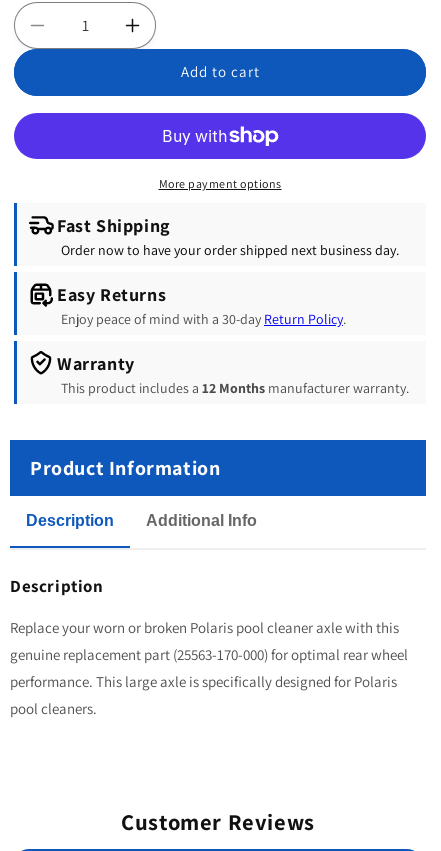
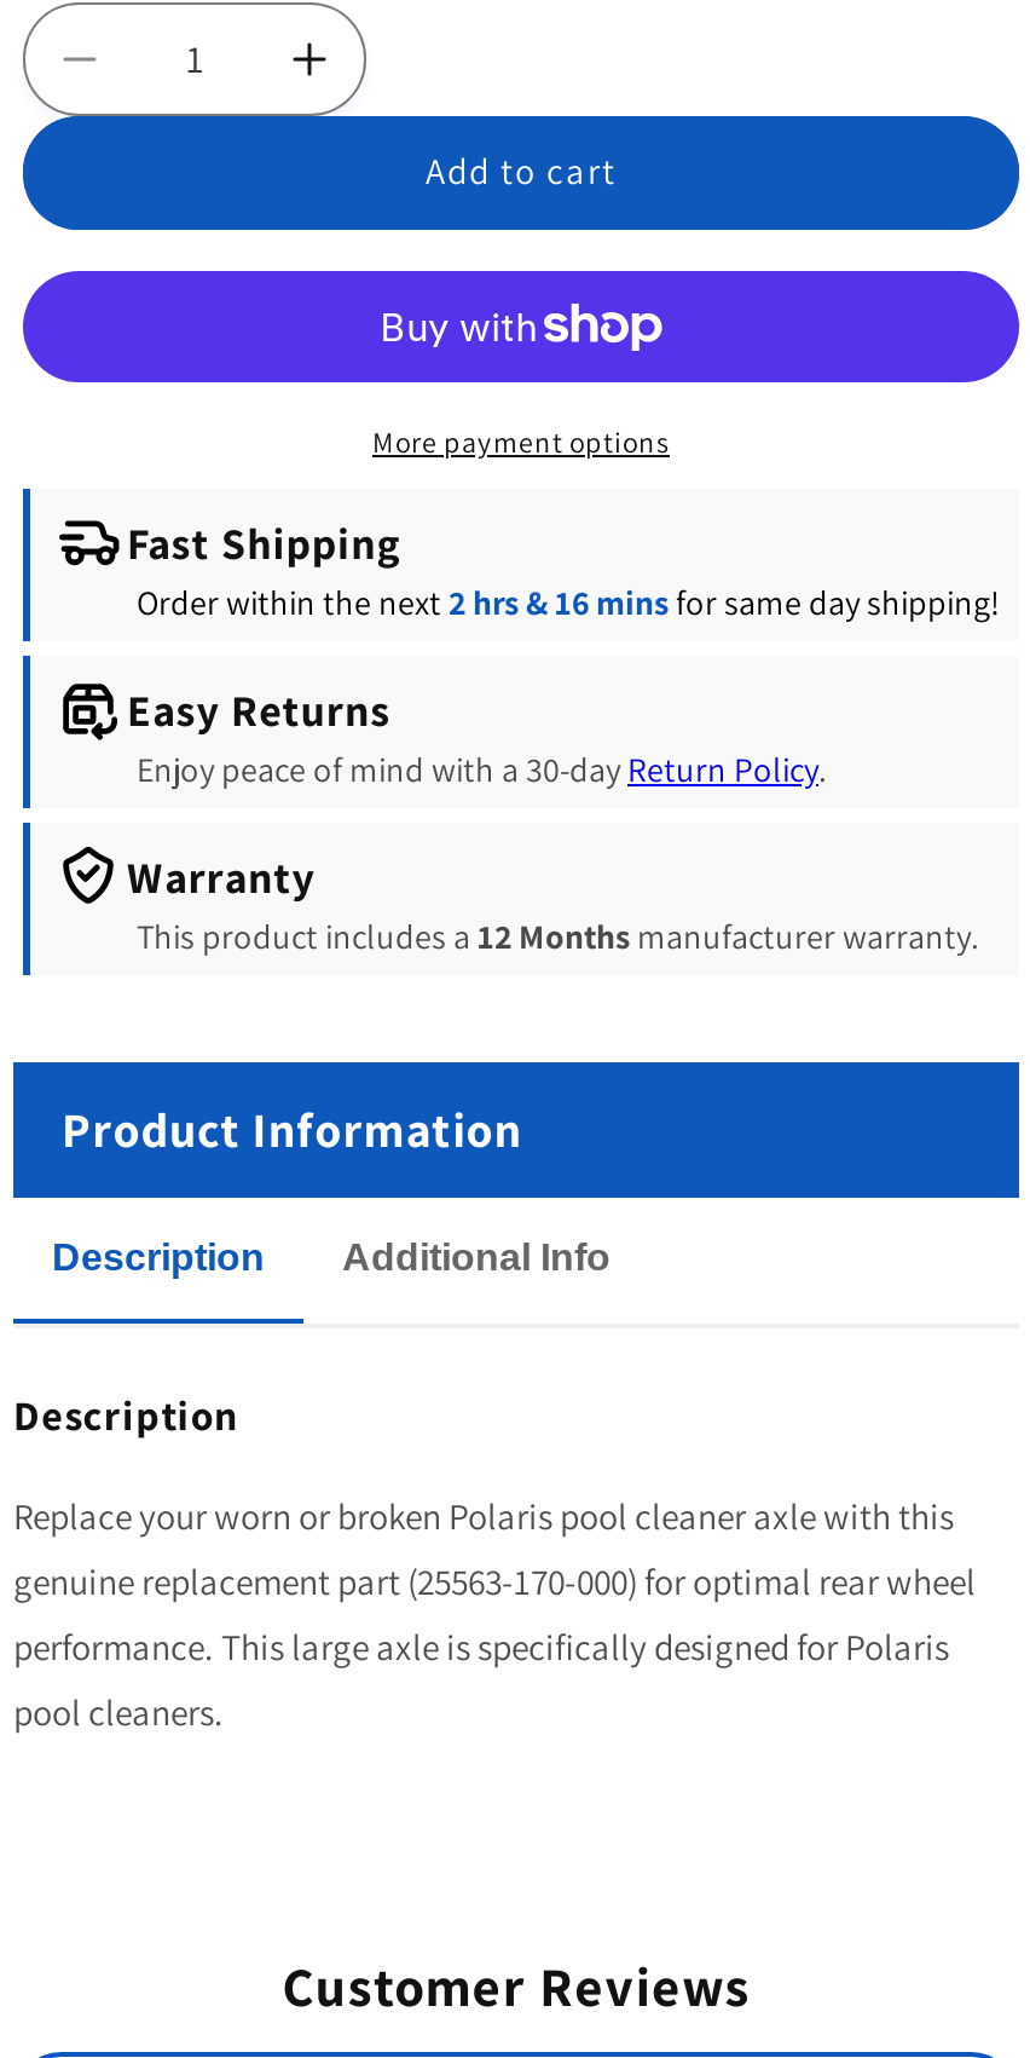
- Order now to have your order shipped next business day.
+ Order within the next 2 hrs & 16 mins for same day shipping!
